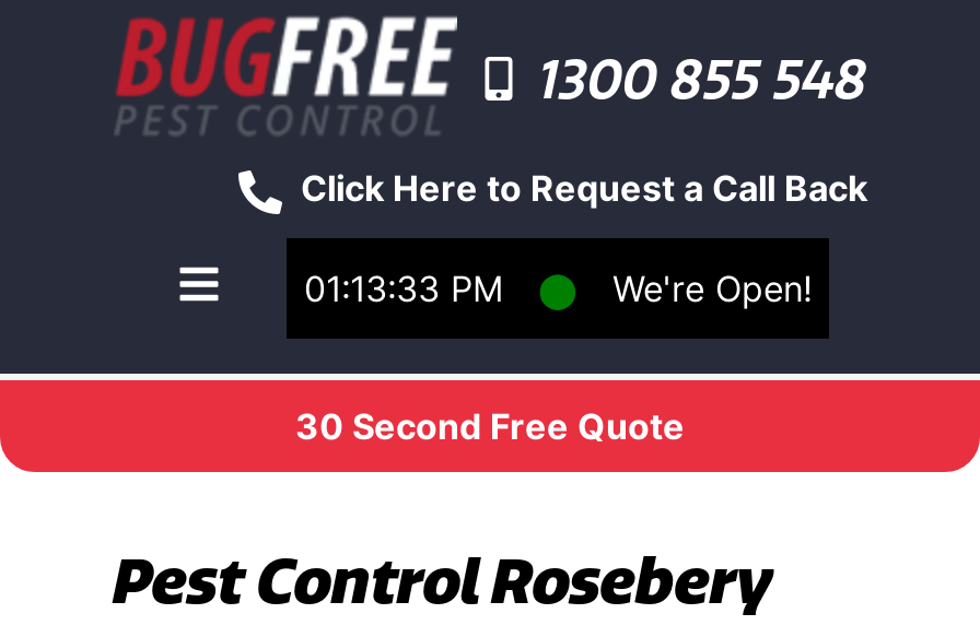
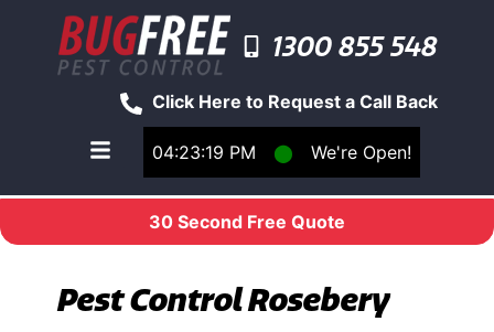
- 01:13:33 PM
+ 04:23:19 PM
